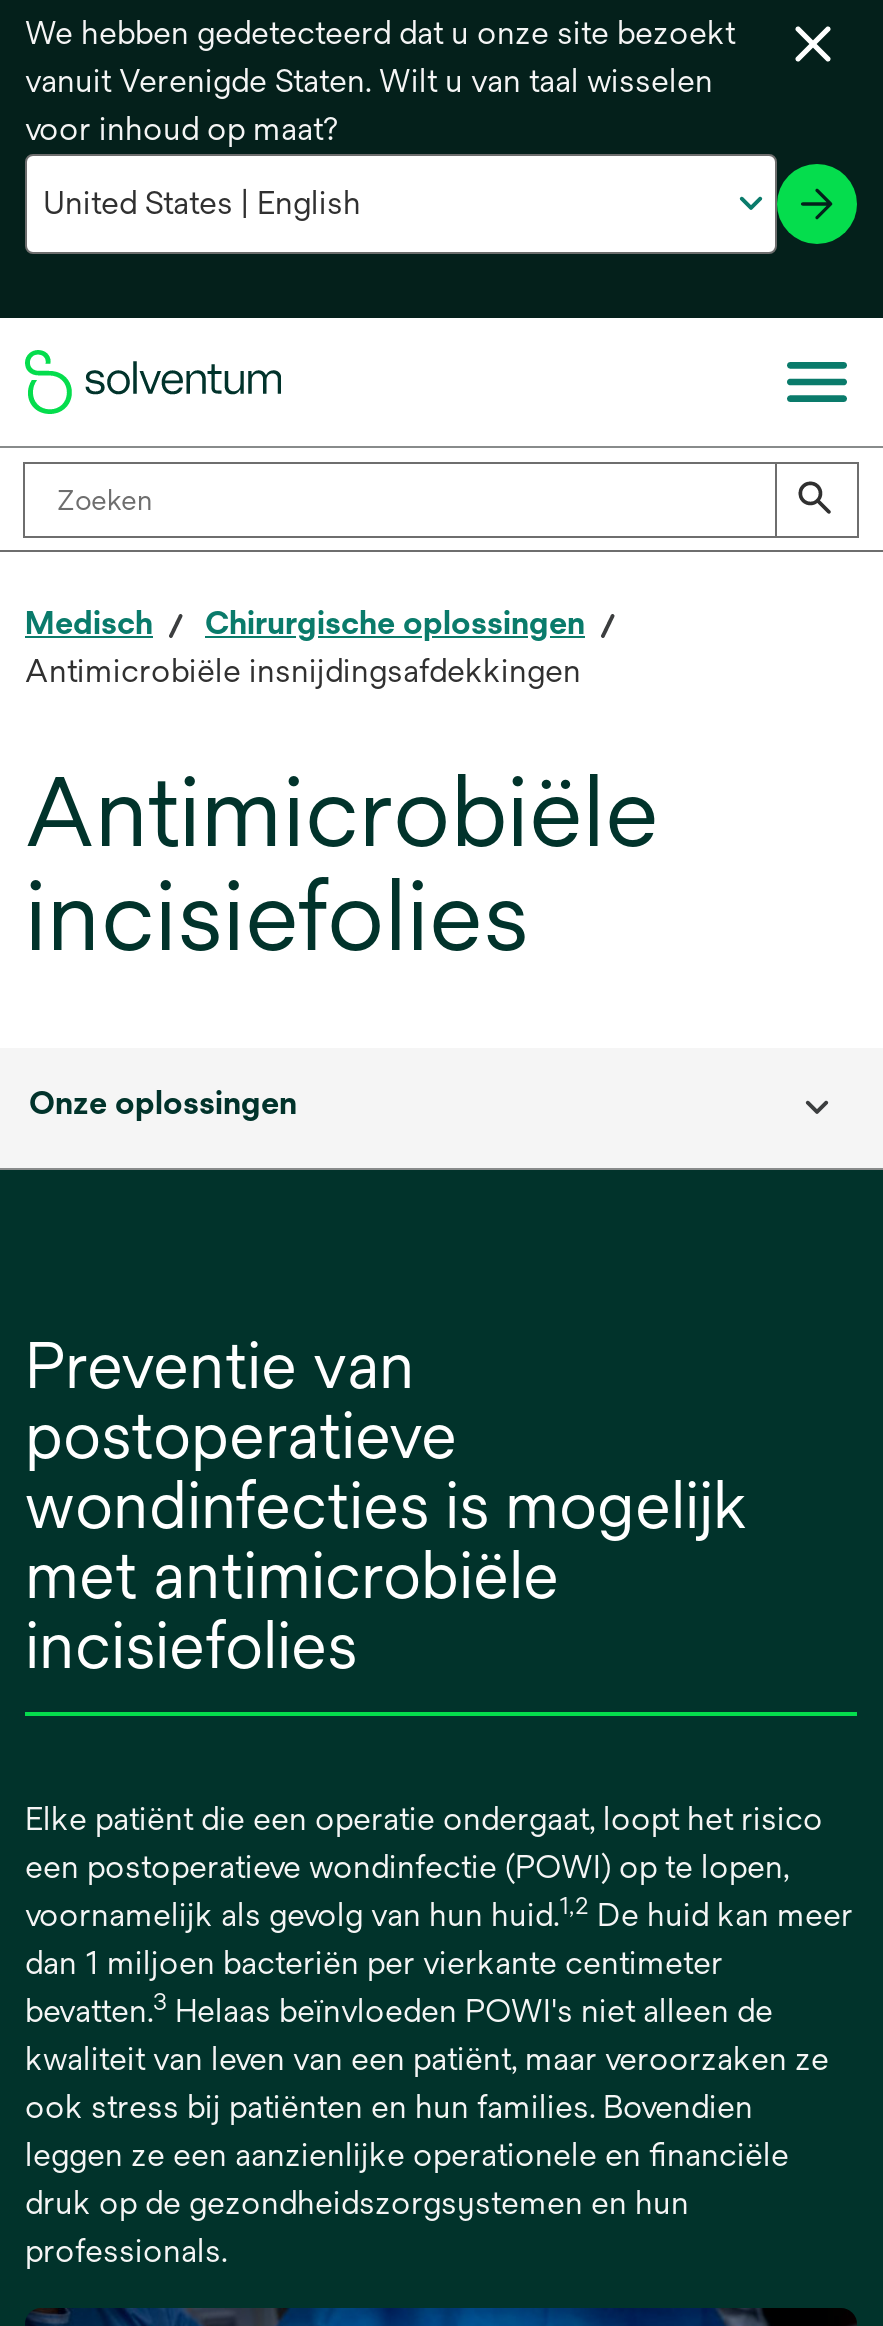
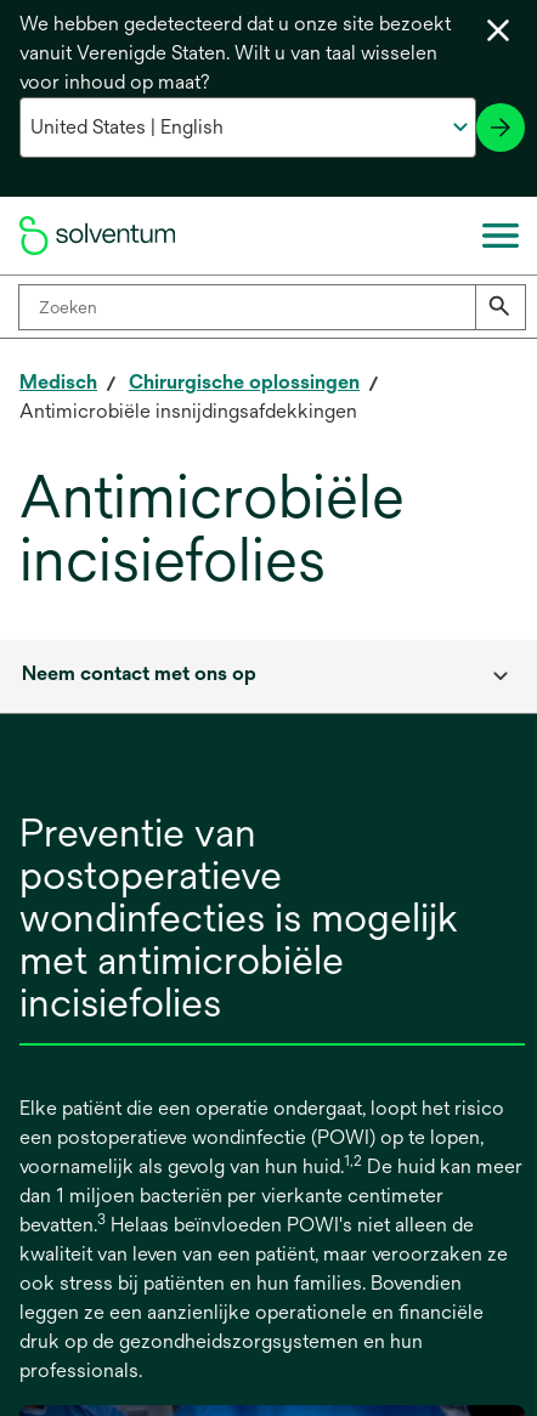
- Onze oplossingen
+ Neem contact met ons op
